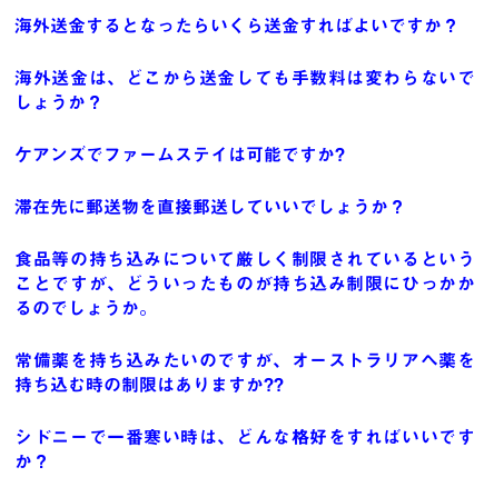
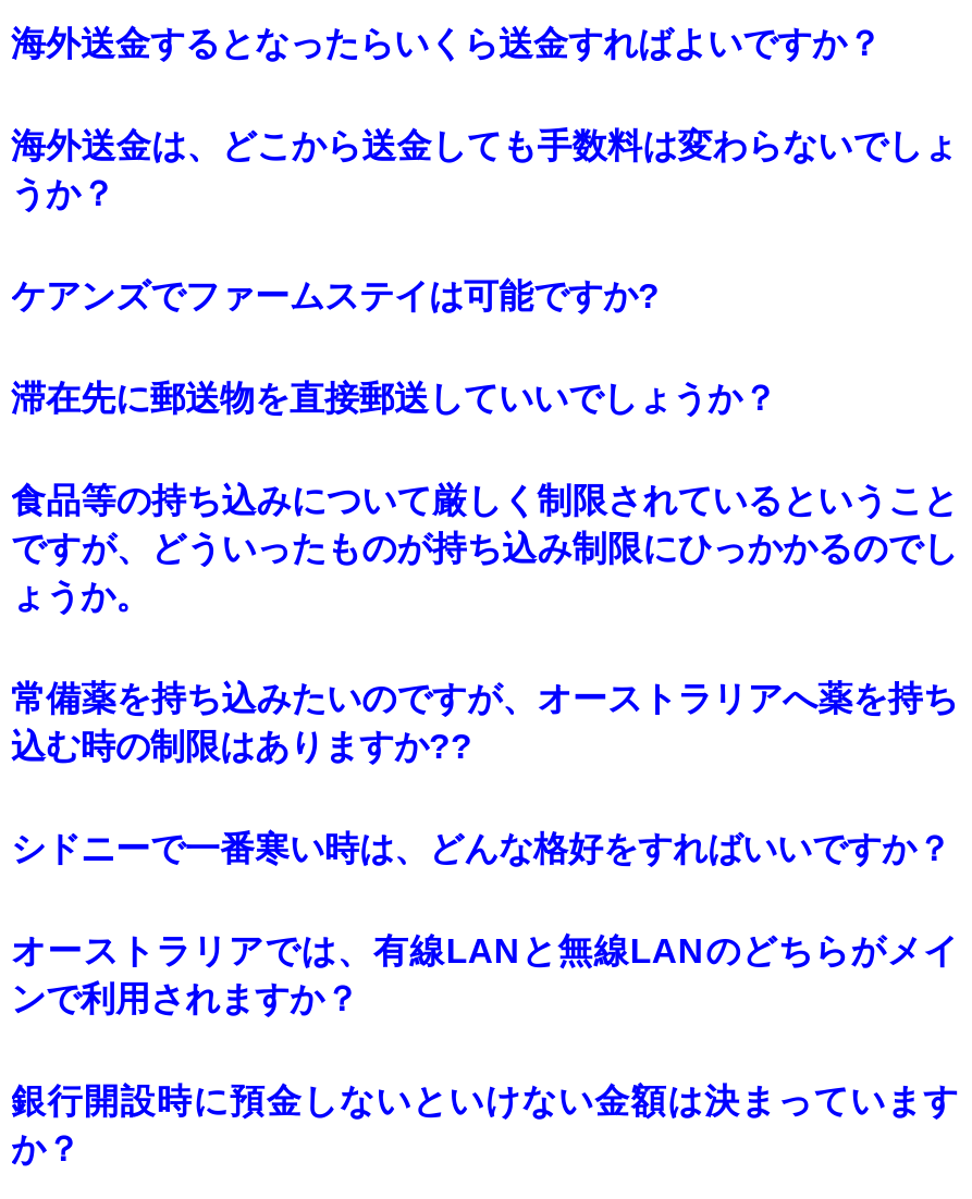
- 食品等の持ち込みについて厳しく制限されているという
- ことですが、どういったものが持ち込み制限にひっかか
- るのでしょうか。
- 常備薬を持ち込みたいのですが、オーストラリアへ薬を
- 持ち込む時の制限はありますか??
- シドニーで一番寒い時は、どんな格好をすればいいです
+ 食品等の持ち込みについて厳しく制限されているということ
+ ですが、どういったものが持ち込み制限にひっかかるのでし
+ ょうか。
+ 常備薬を持ち込みたいのですが、オーストラリアへ薬を持ち
+ 込む時の制限はありますか??
+ シドニーで一番寒い時は、どんな格好をすればいいですか？
+ オーストラリアでは、有線LANと無線LANのどちらがメイ
+ ンで利用されますか？
+ 銀行開設時に預金しないといけない金額は決まっています
